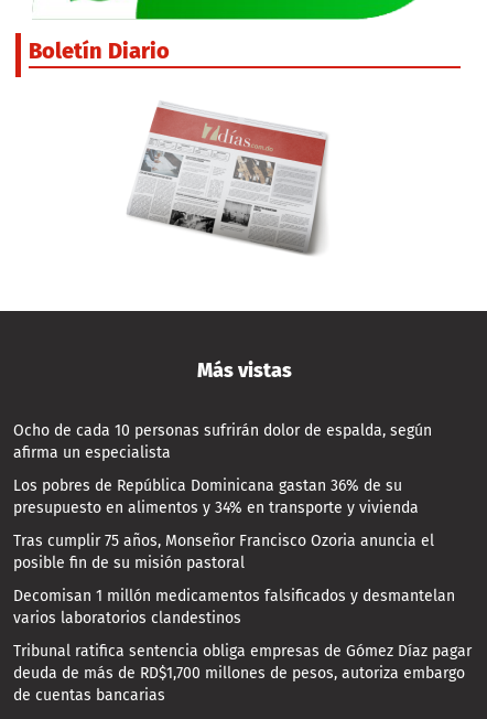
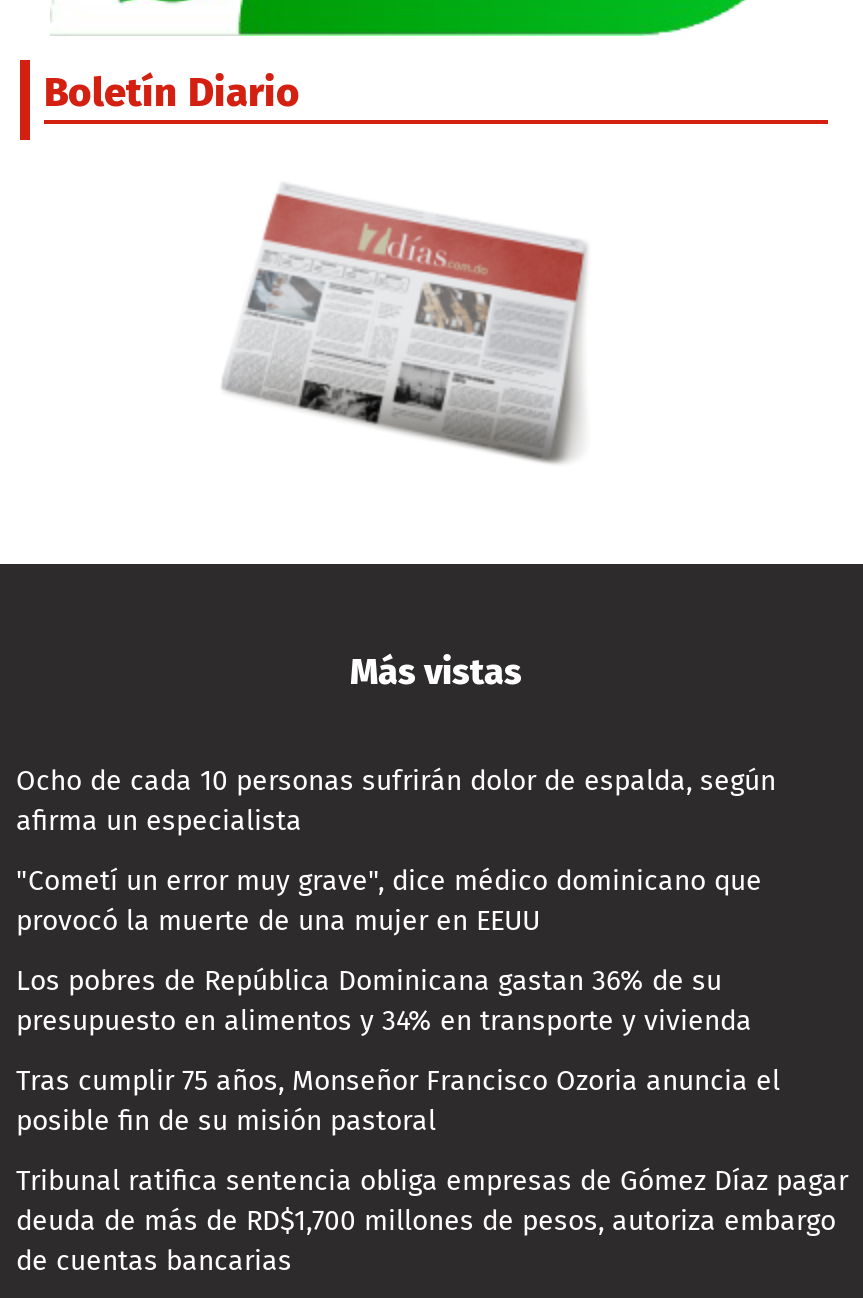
+ "Cometí un error muy grave", dice médico dominicano que
+ provocó la muerte de una mujer en EEUU

moved down: Los pobres de República Dominicana gastan 36% de su | presupuesto en alimentos y 34% en transporte y vivienda | Tras cumplir 75 años, Monseñor Francisco Ozoria anuncia el | posible fin de su misión pastoral

- Decomisan 1 millón medicamentos falsificados y desmantelan
- varios laboratorios clandestinos
